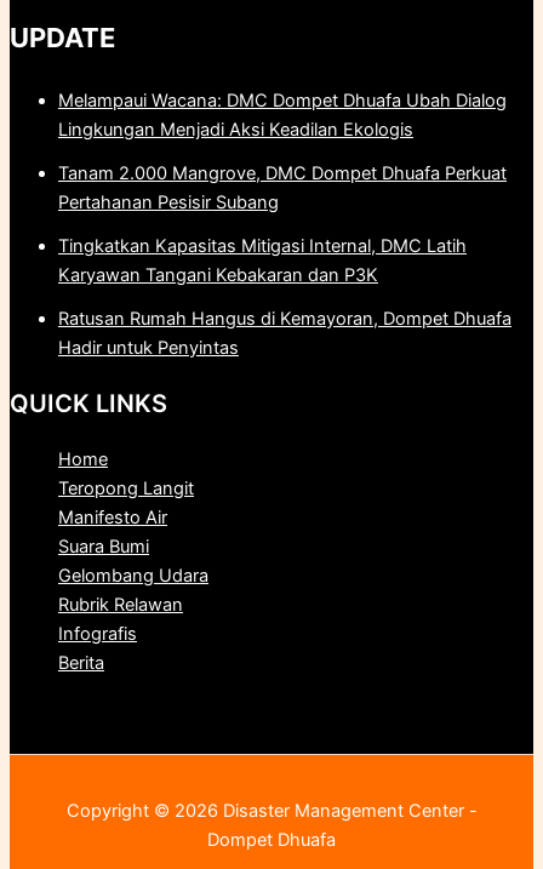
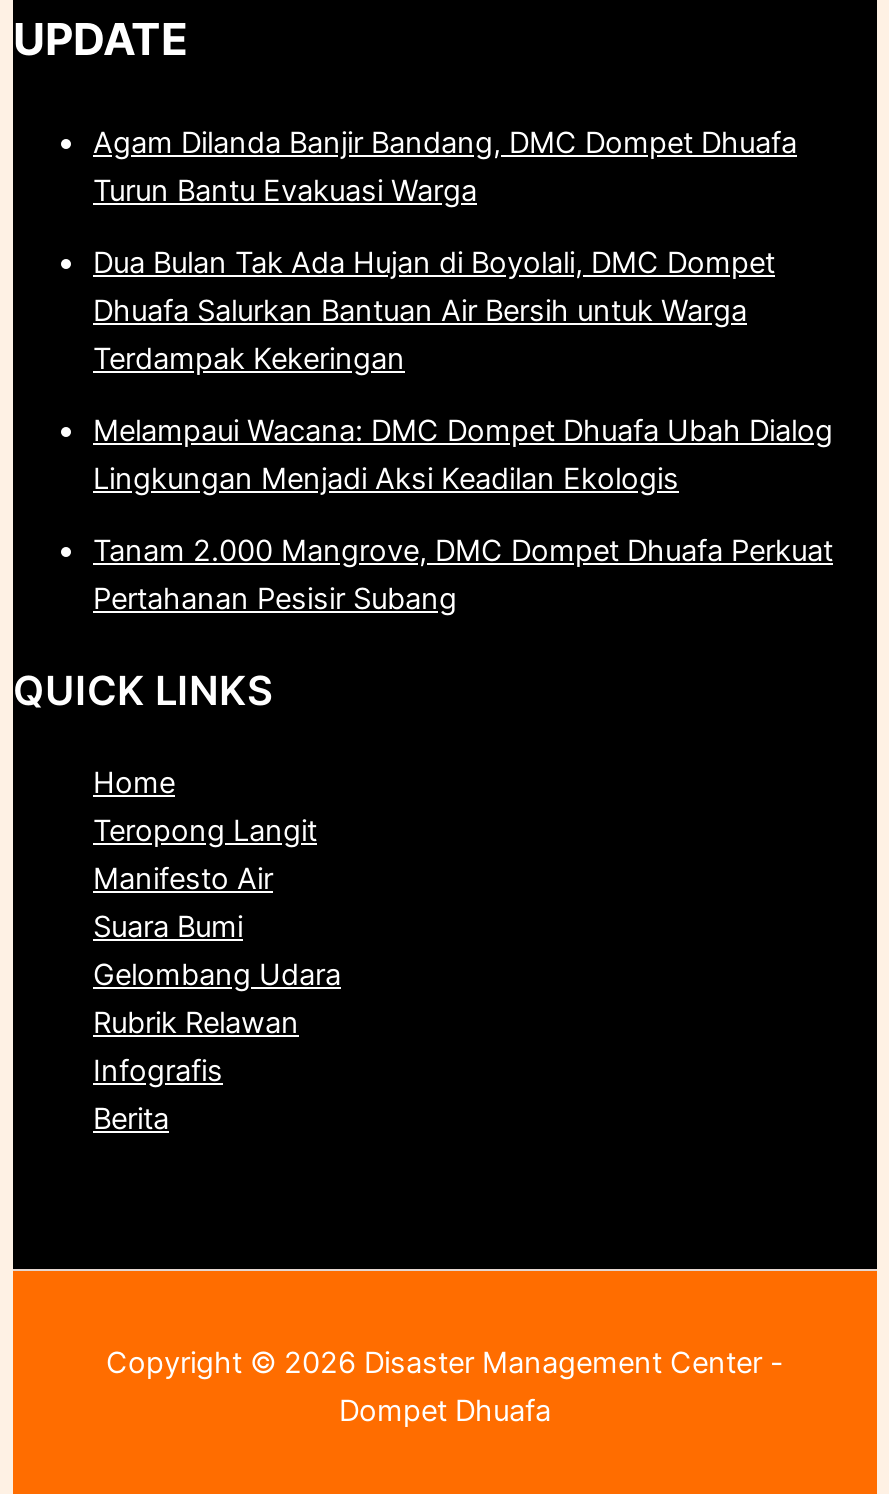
+ Agam Dilanda Banjir Bandang, DMC Dompet Dhuafa
+ Turun Bantu Evakuasi Warga
+ Dua Bulan Tak Ada Hujan di Boyolali, DMC Dompet
+ Dhuafa Salurkan Bantuan Air Bersih untuk Warga
+ Terdampak Kekeringan

moved down: Melampaui Wacana: DMC Dompet Dhuafa Ubah Dialog | Lingkungan Menjadi Aksi Keadilan Ekologis | Tanam 2.000 Mangrove, DMC Dompet Dhuafa Perkuat | Pertahanan Pesisir Subang

- Tingkatkan Kapasitas Mitigasi Internal, DMC Latih
- Karyawan Tangani Kebakaran dan P3K
- Ratusan Rumah Hangus di Kemayoran, Dompet Dhuafa
- Hadir untuk Penyintas
